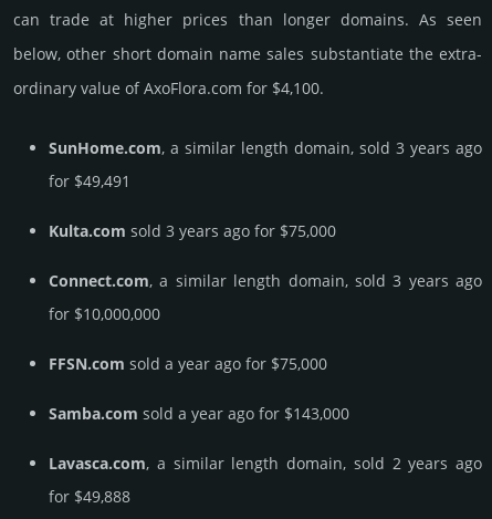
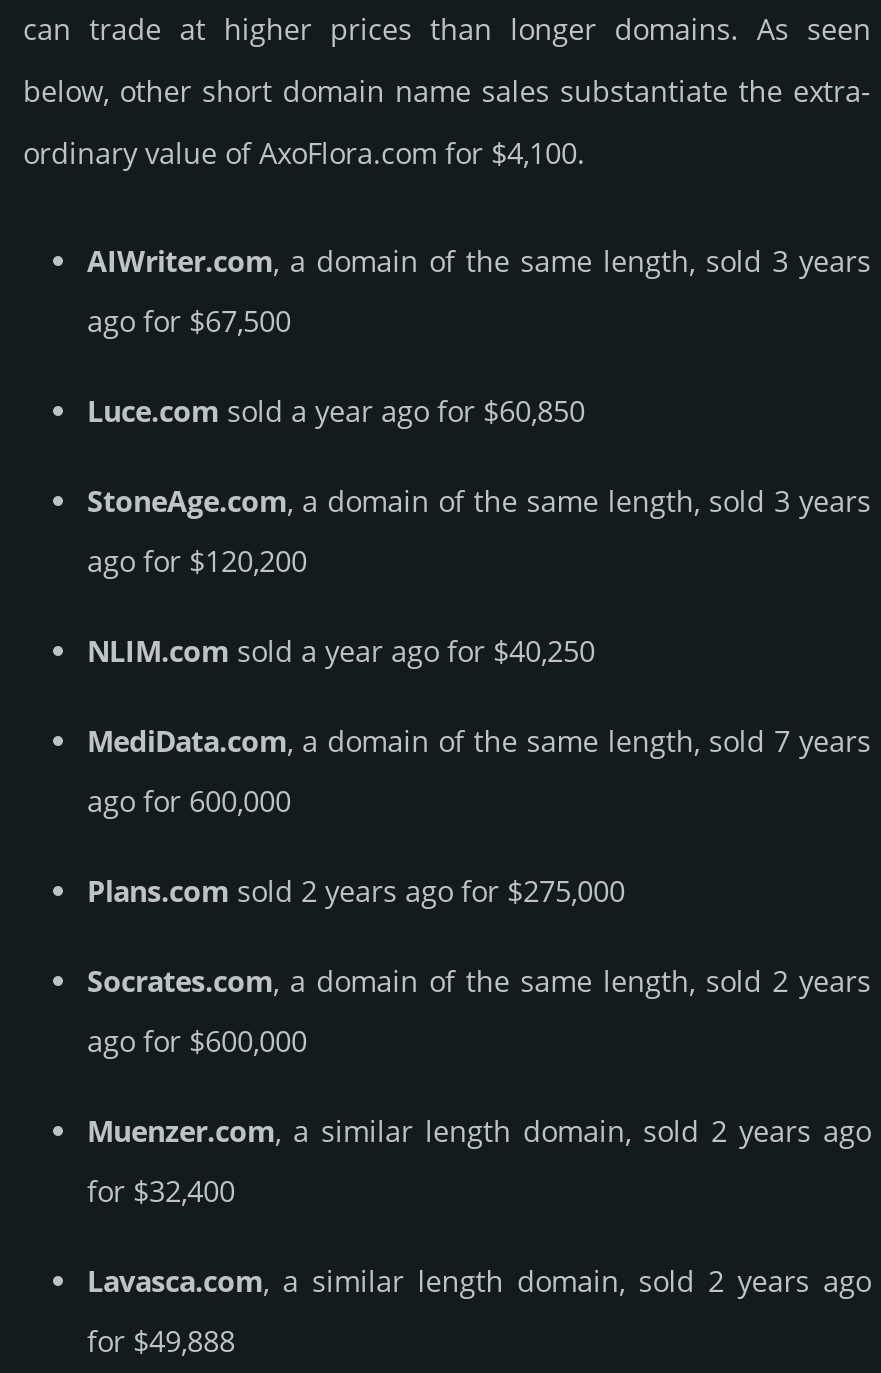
- SunHome.com, a similar length domain, sold 3 years ago
- for $49,491
- Kulta.com sold 3 years ago for $75,000
- Connect.com, a similar length domain, sold 3 years ago
- for $10,000,000
- FFSN.com sold a year ago for $75,000
- Samba.com sold a year ago for $143,000
+ AIWriter.com, a domain of the same length, sold 3 years
+ ago for $67,500
+ Luce.com sold a year ago for $60,850
+ StoneAge.com, a domain of the same length, sold 3 years
+ ago for $120,200
+ NLIM.com sold a year ago for $40,250
+ MediData.com, a domain of the same length, sold 7 years
+ ago for 600,000
+ Plans.com sold 2 years ago for $275,000
+ Socrates.com, a domain of the same length, sold 2 years
+ ago for $600,000
+ Muenzer.com, a similar length domain, sold 2 years ago
+ for $32,400
